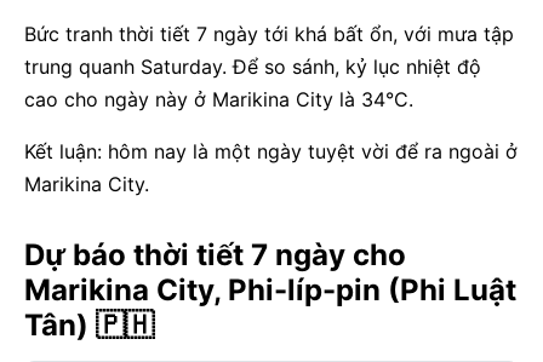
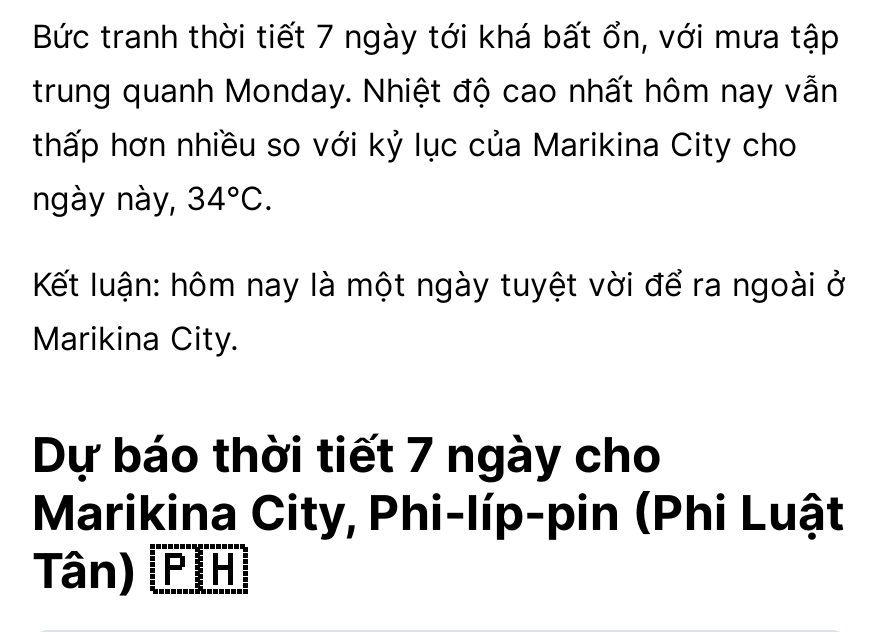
- trung quanh Saturday. Để so sánh, kỷ lục nhiệt độ
- cao cho ngày này ở Marikina City là 34°C.
+ trung quanh Monday. Nhiệt độ cao nhất hôm nay vẫn
+ thấp hơn nhiều so với kỷ lục của Marikina City cho
+ ngày này, 34°C.
